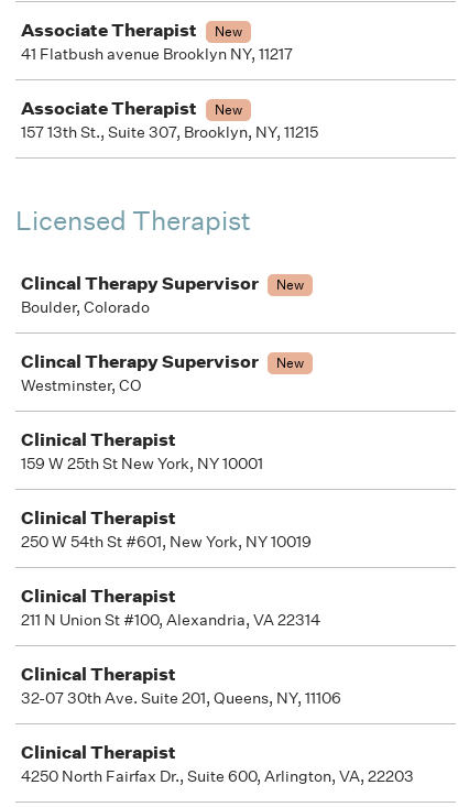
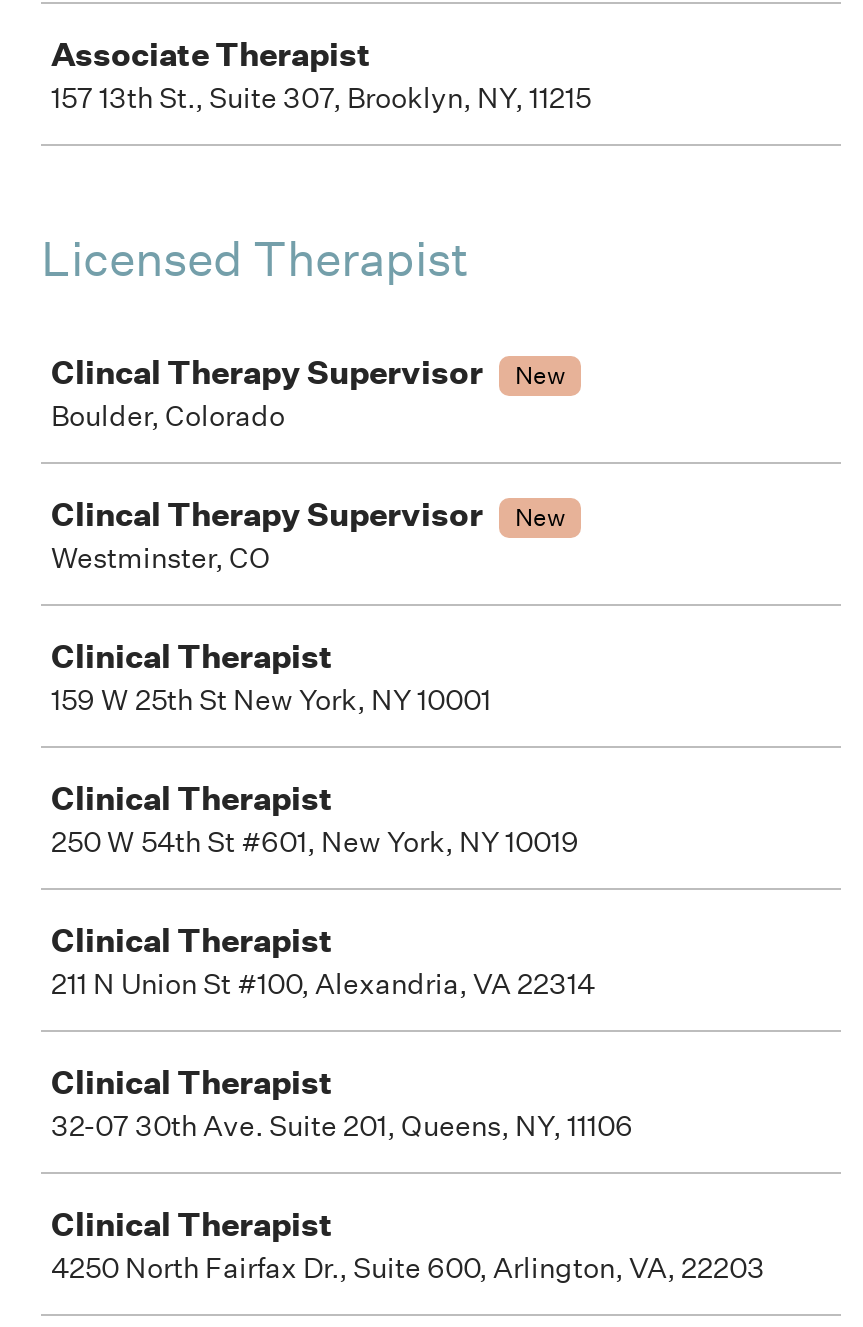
- New
- 41 Flatbush avenue Brooklyn NY, 11217
- Associate Therapist
- New
